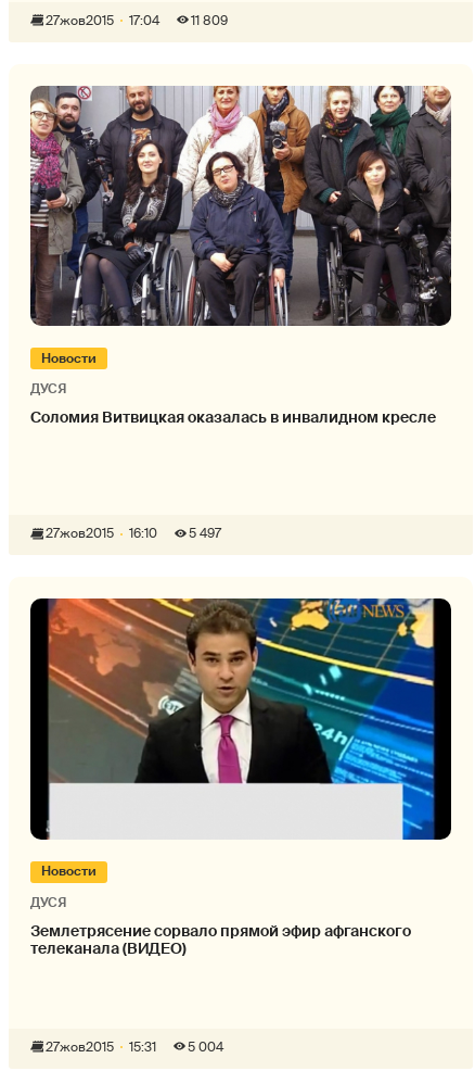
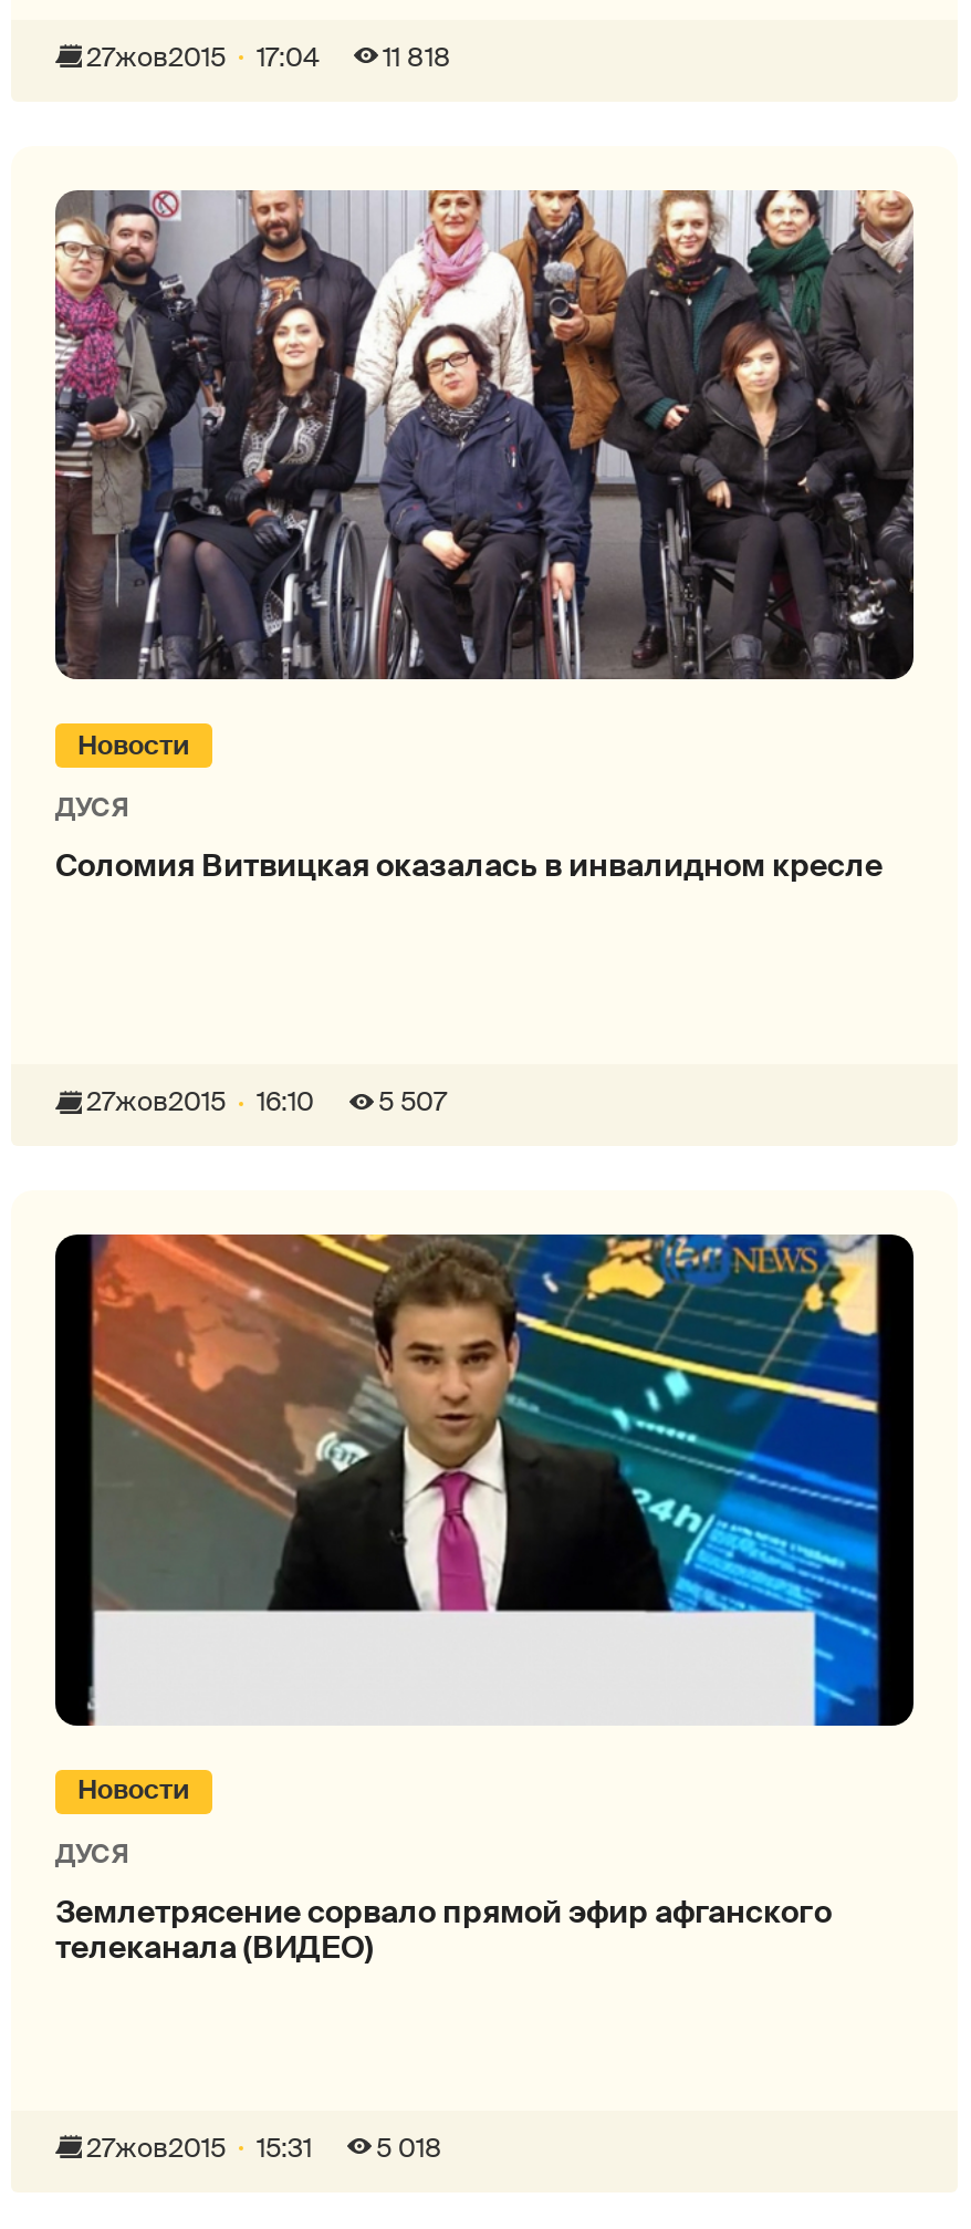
- 11 809
+ 11 818

- 27жов2015 16:10 5 497
+ 27жов2015 16:10 5 507

- 5 004
+ 5 018
